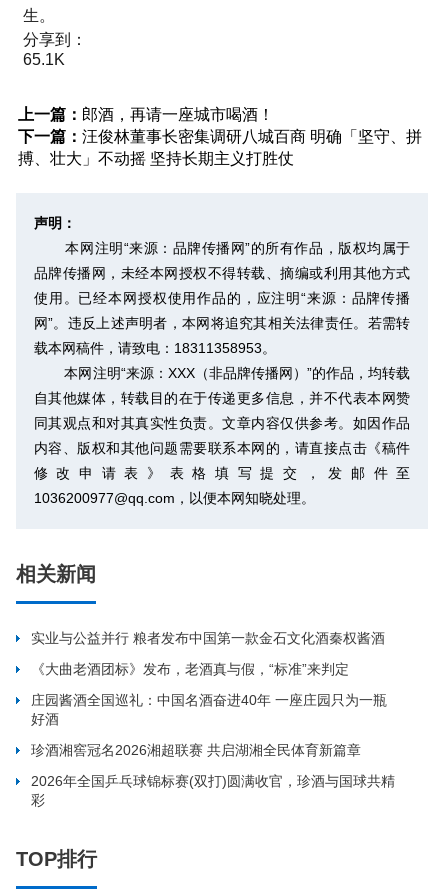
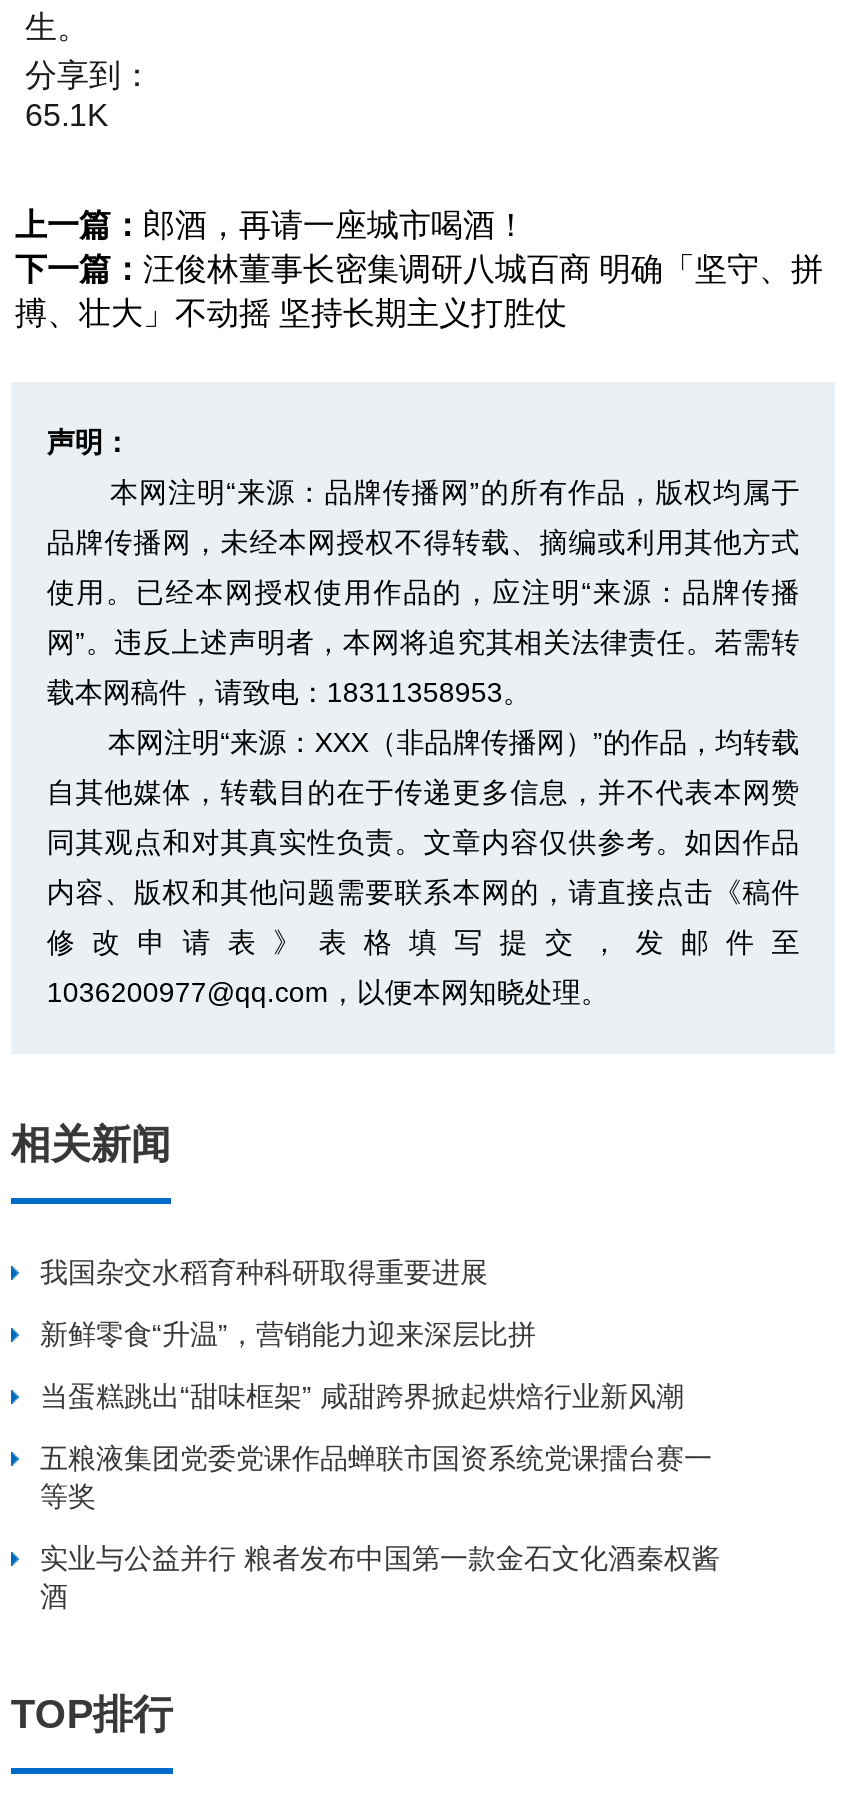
- 实业与公益并行 粮者发布中国第一款金石文化酒秦权酱酒
+ 我国杂交水稻育种科研取得重要进展

- 《大曲老酒团标》发布，老酒真与假，“标准”来判定
+ 新鲜零食“升温”，营销能力迎来深层比拼

- 庄园酱酒全国巡礼：中国名酒奋进40年 一座庄园只为一瓶
- 好酒
+ 当蛋糕跳出“甜味框架” 咸甜跨界掀起烘焙行业新风潮

- 珍酒湘窖冠名2026湘超联赛 共启湖湘全民体育新篇章
+ 五粮液集团党委党课作品蝉联市国资系统党课擂台赛一
+ 等奖

- 2026年全国乒乓球锦标赛(双打)圆满收官，珍酒与国球共精
- 彩
+ 实业与公益并行 粮者发布中国第一款金石文化酒秦权酱
+ 酒
